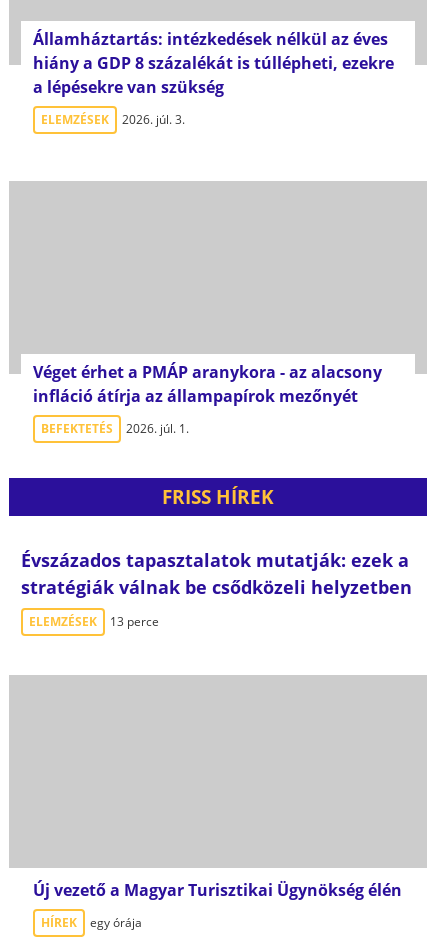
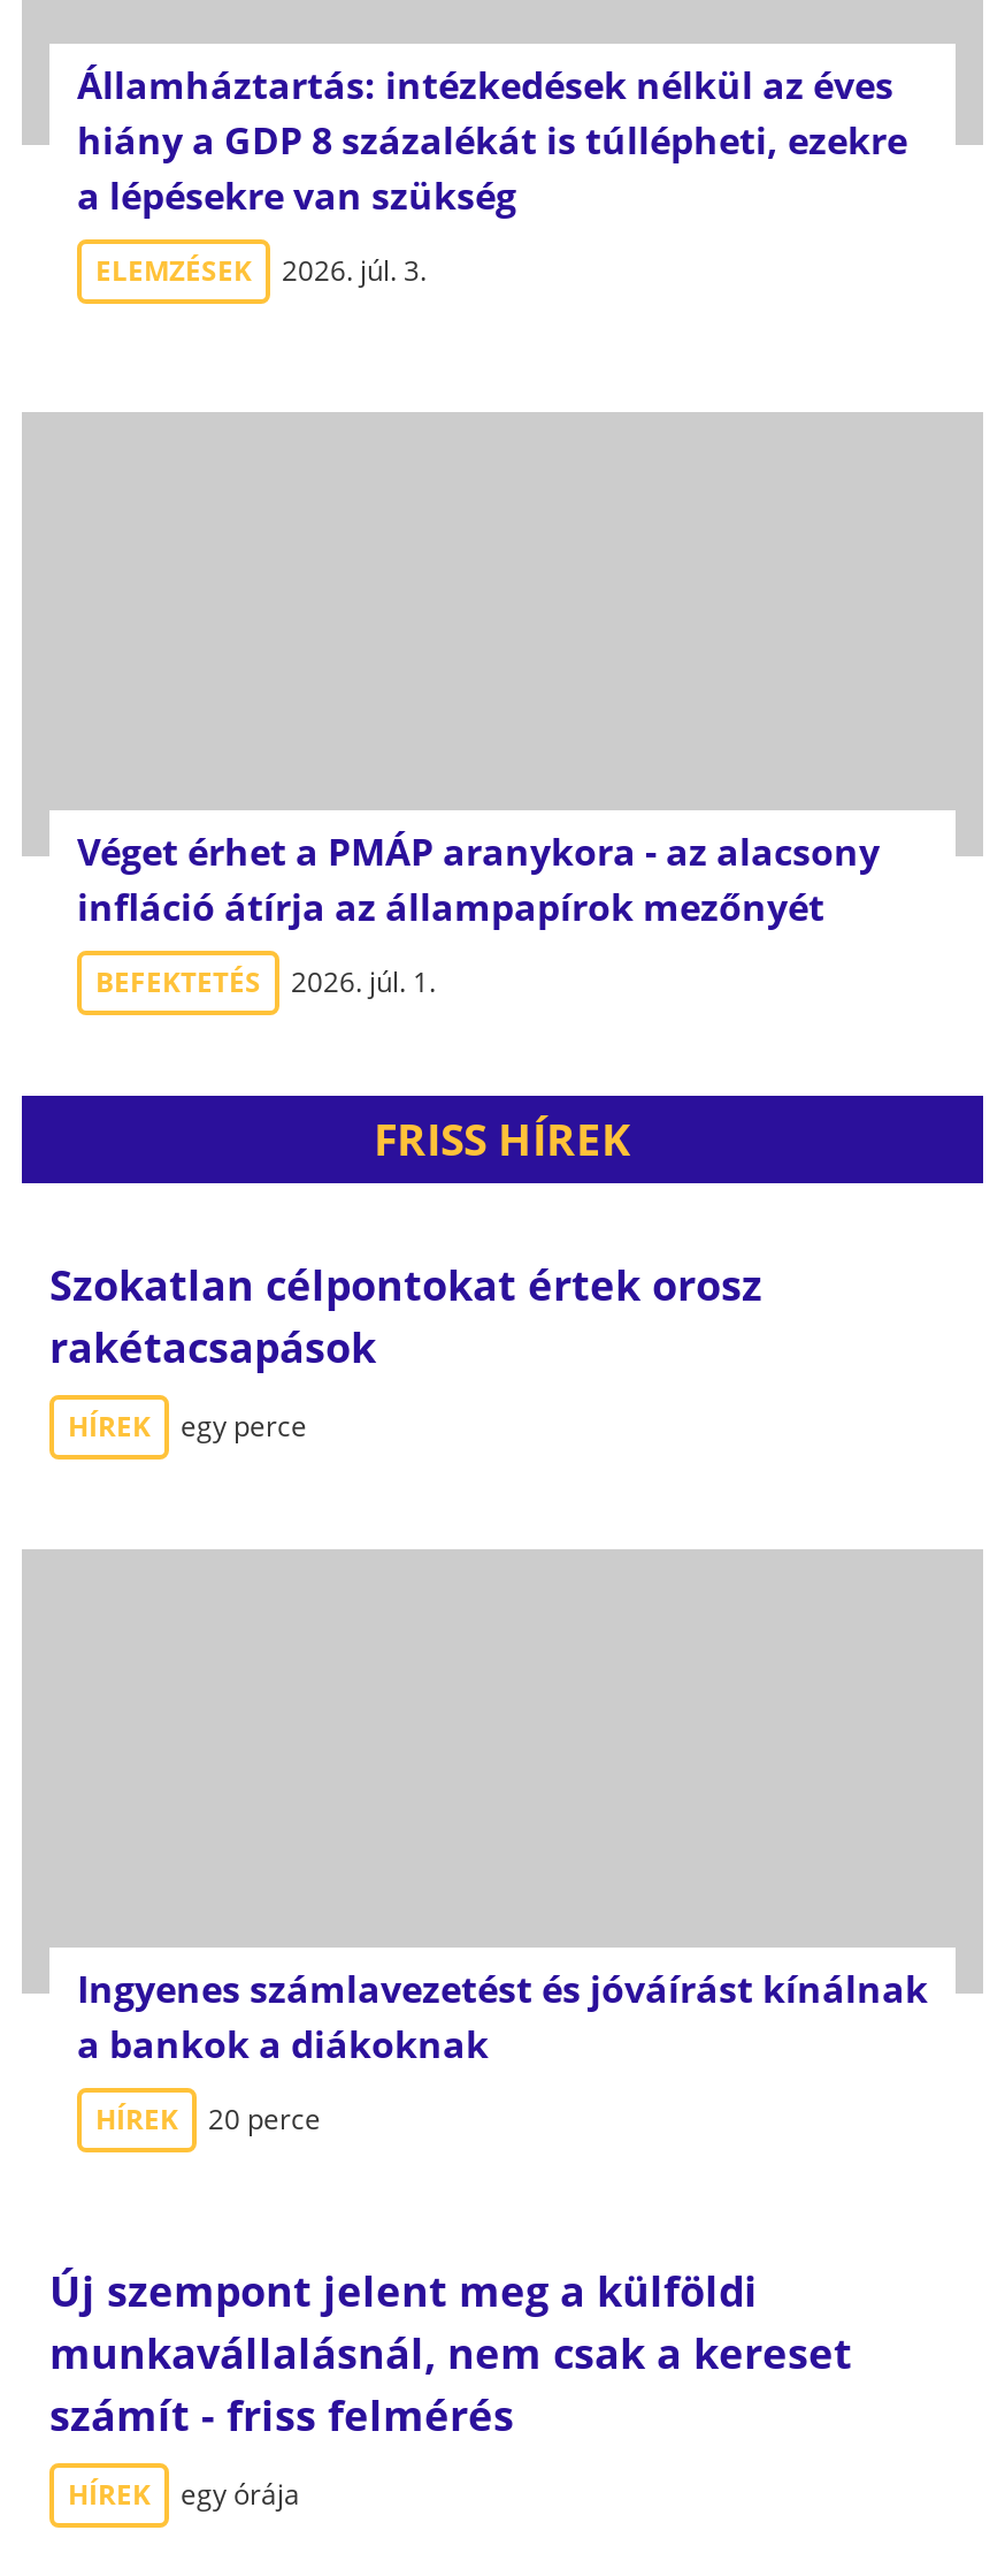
- Évszázados tapasztalatok mutatják: ezek a
- stratégiák válnak be csődközeli helyzetben
- ELEMZÉSEK
- 13 perce
+ Szokatlan célpontokat értek orosz
+ rakétacsapások
+ HÍREK
+ egy perce

- Új vezető a Magyar Turisztikai Ügynökség élén
+ Ingyenes számlavezetést és jóváírást kínálnak
+ a bankok a diákoknak
+ HÍREK
+ 20 perce
+ Új szempont jelent meg a külföldi
+ munkavállalásnál, nem csak a kereset
+ számít - friss felmérés
